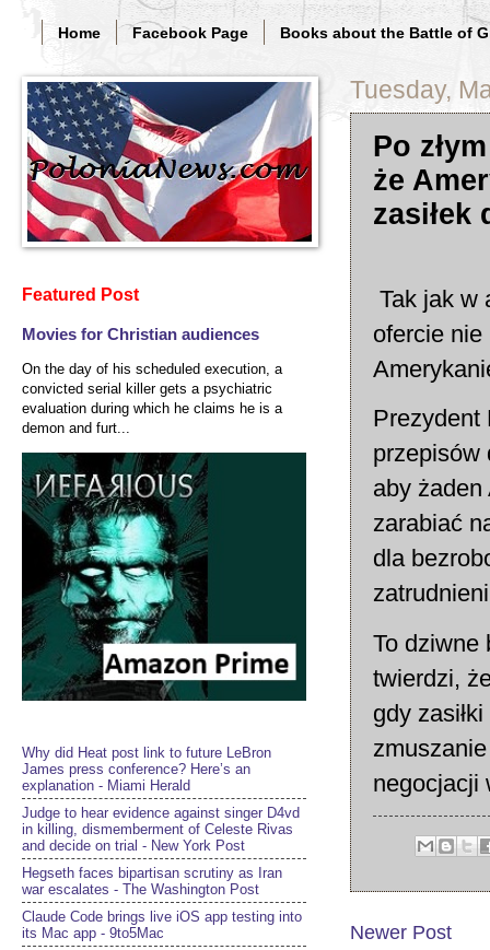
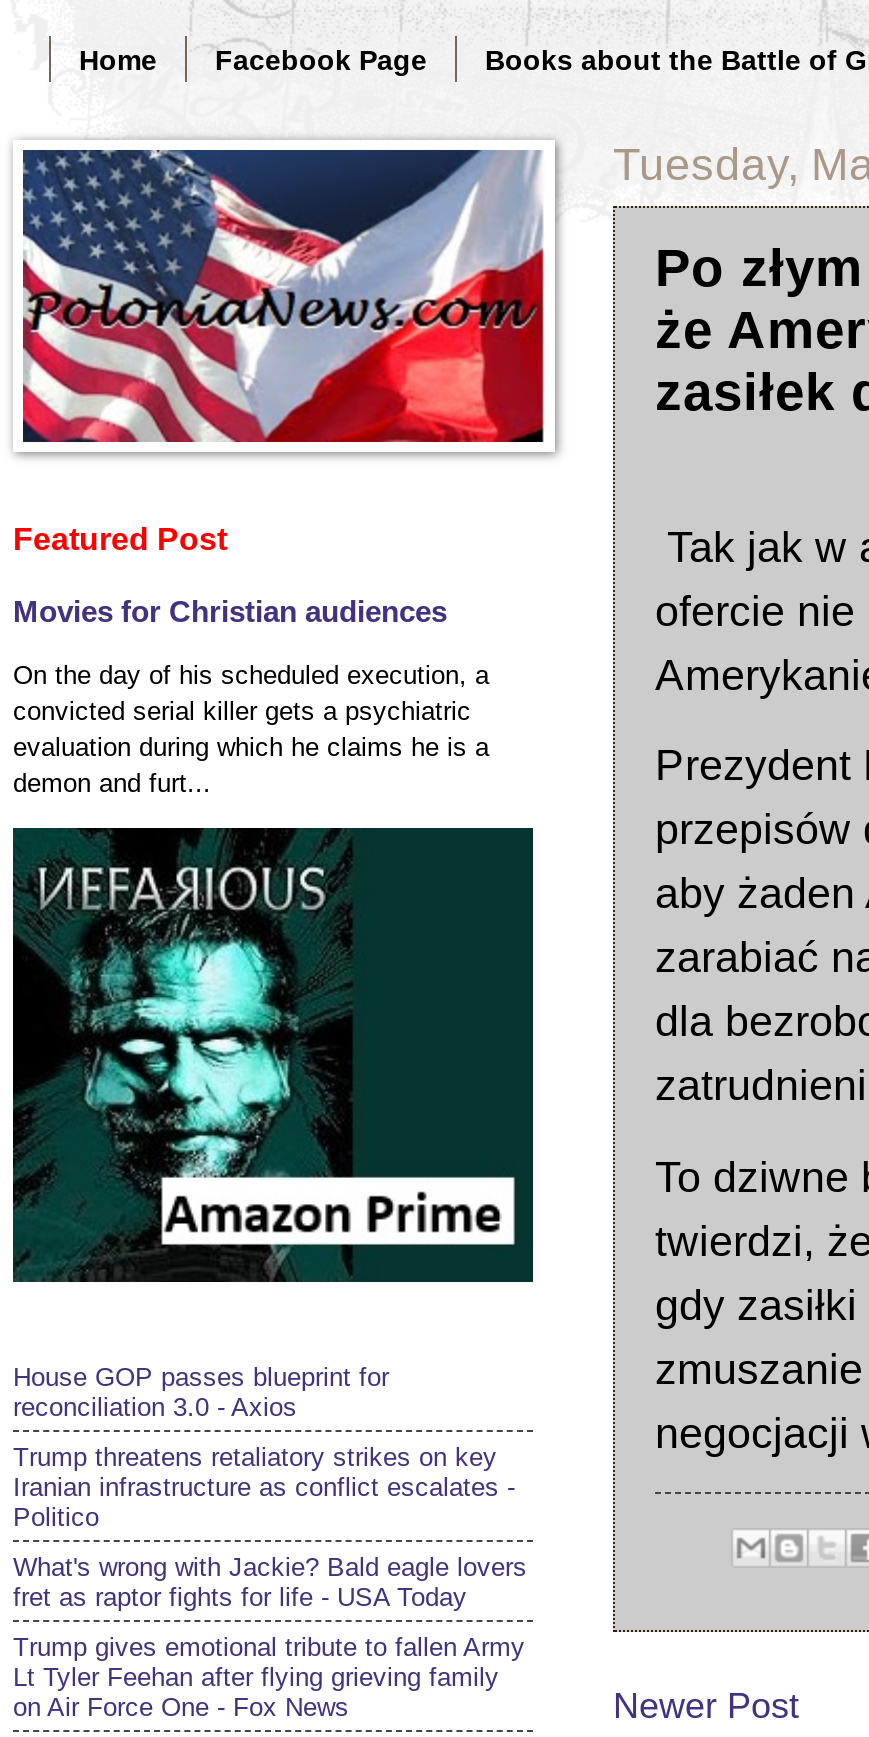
- Why did Heat post link to future LeBron
- James press conference? Here’s an
- explanation - Miami Herald
+ House GOP passes blueprint for
+ reconciliation 3.0 - Axios

- Judge to hear evidence against singer D4vd
- in killing, dismemberment of Celeste Rivas
- and decide on trial - New York Post
+ Trump threatens retaliatory strikes on key
+ Iranian infrastructure as conflict escalates -
+ Politico

- Hegseth faces bipartisan scrutiny as Iran
- war escalates - The Washington Post
+ What's wrong with Jackie? Bald eagle lovers
+ fret as raptor fights for life - USA Today

- Claude Code brings live iOS app testing into
- its Mac app - 9to5Mac
+ Trump gives emotional tribute to fallen Army
+ Lt Tyler Feehan after flying grieving family
+ on Air Force One - Fox News
